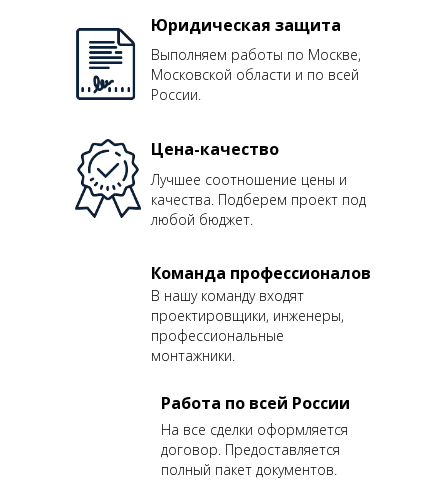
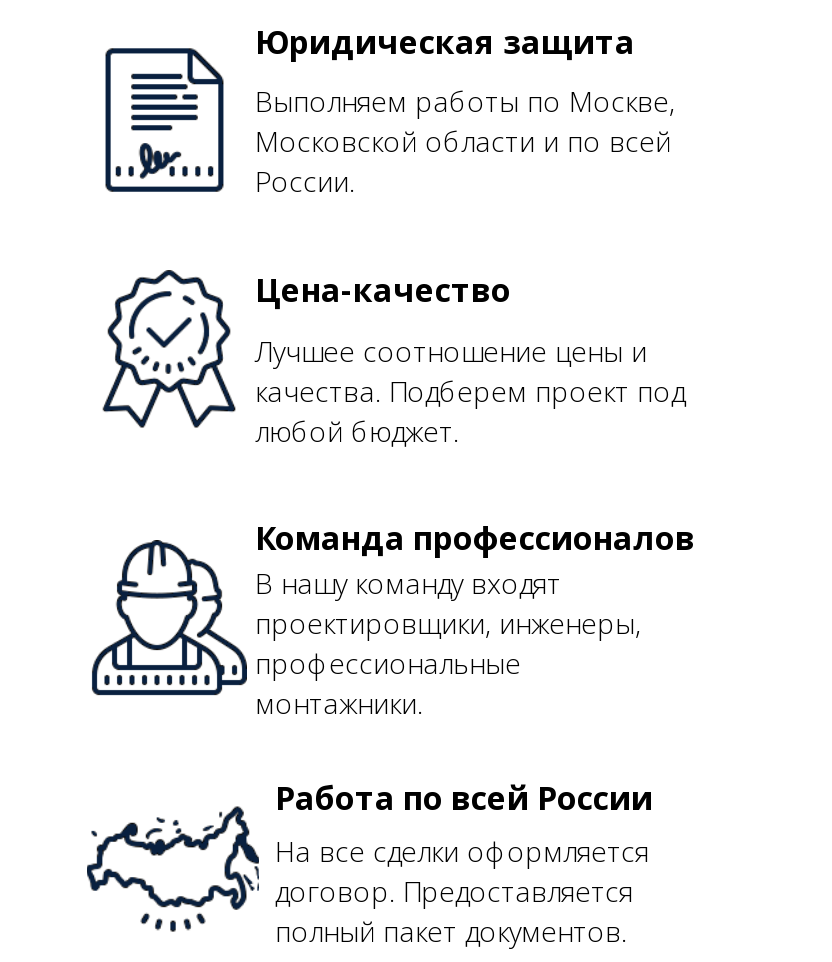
+ [image]

+ [image]
